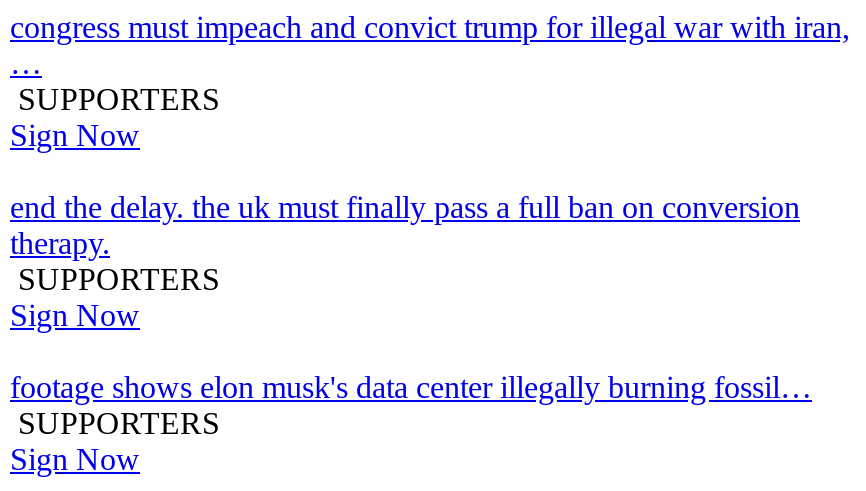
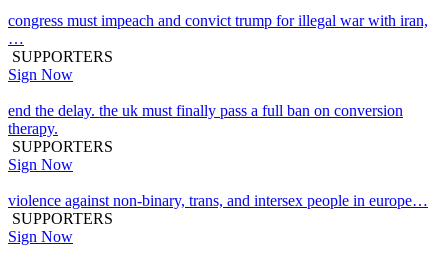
- footage shows elon musk's data center illegally burning fossil…
+ violence against non-binary, trans, and intersex people in europe…
